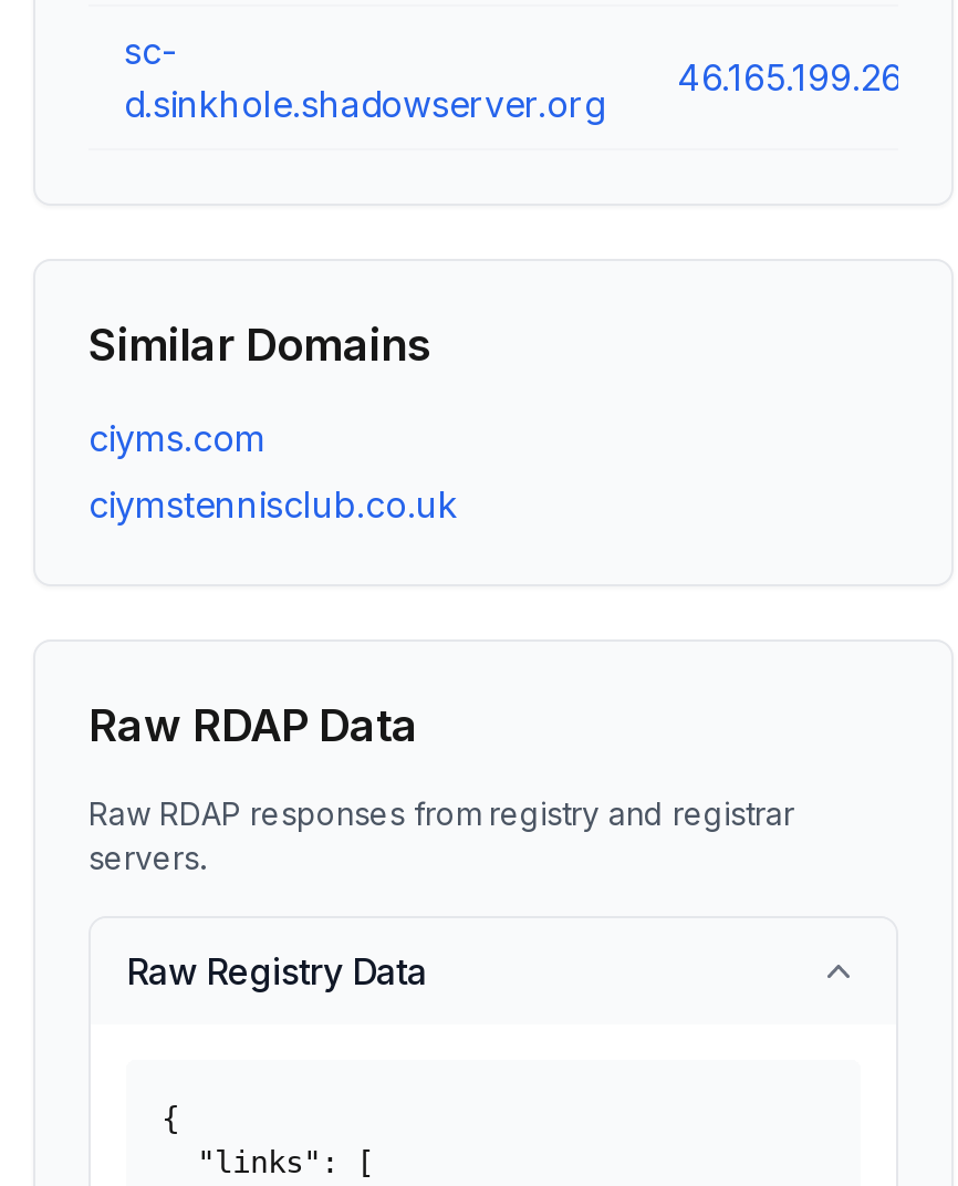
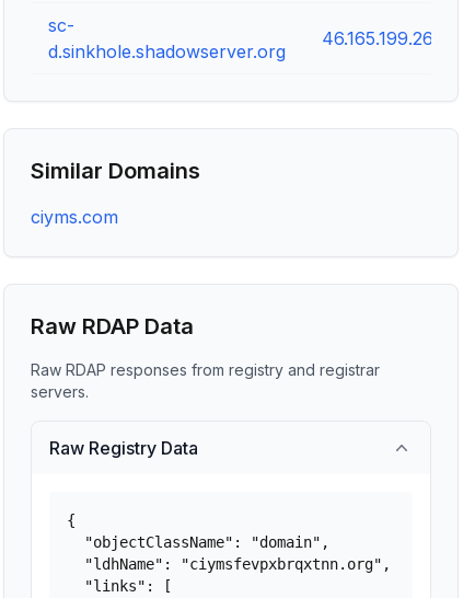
- ciymstennisclub.co.uk

moved up: Raw RDAP Data | Raw RDAP responses from registry and registrar | servers. | Raw Registry Data

+ "objectClassName": "domain",
+ "ldhName": "ciymsfevpxbrqxtnn.org",
